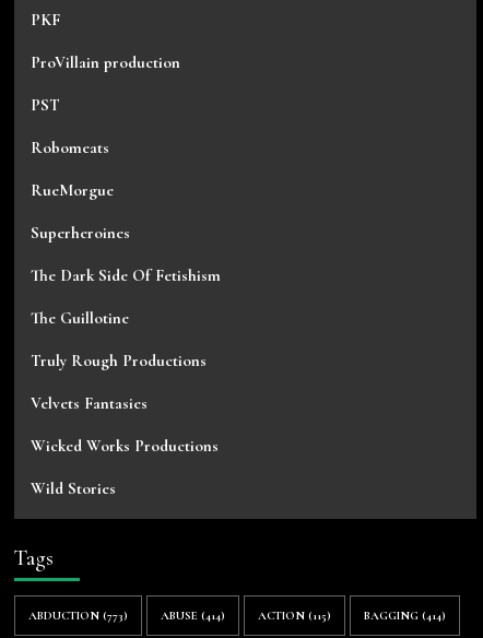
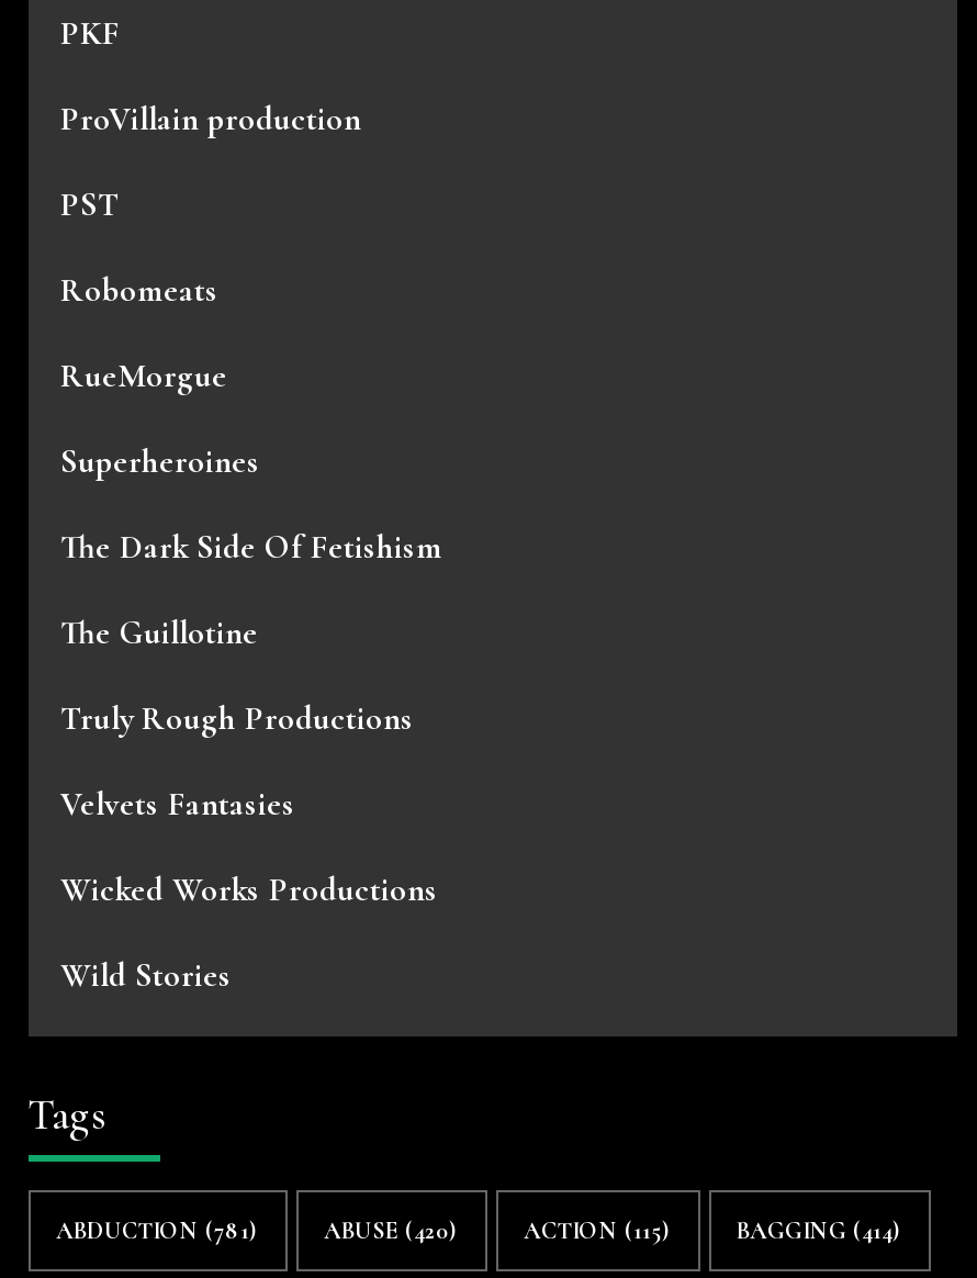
- ABDUCTION (773)
+ ABDUCTION (781)

- ABUSE (414)
+ ABUSE (420)
